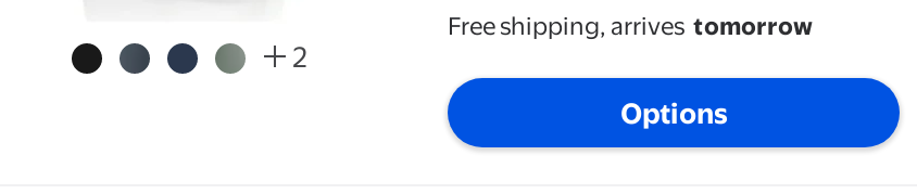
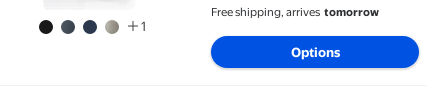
- 2
+ 1
